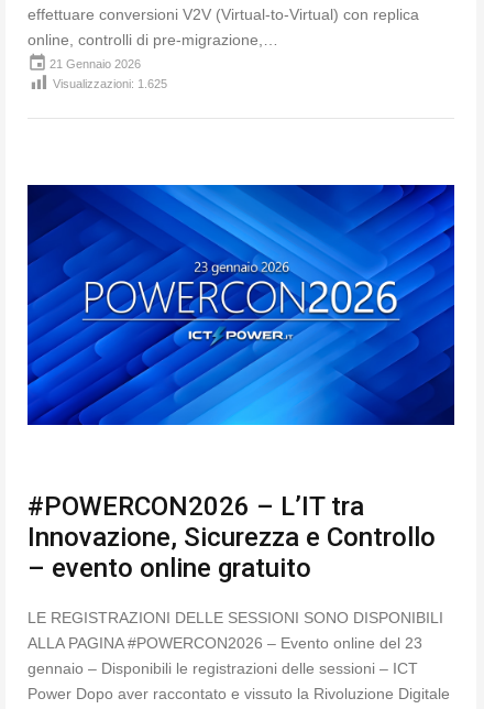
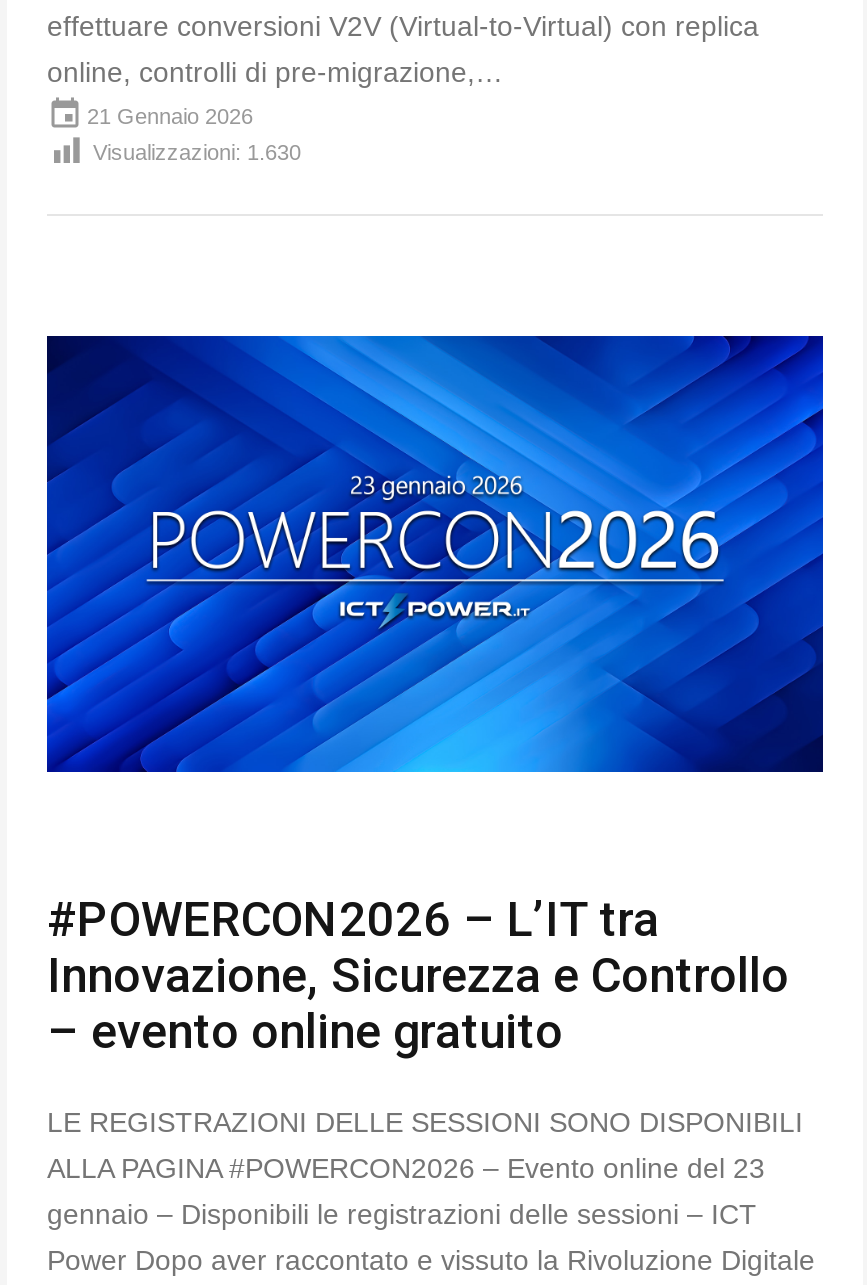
- Visualizzazioni: 1.625
+ Visualizzazioni: 1.630
